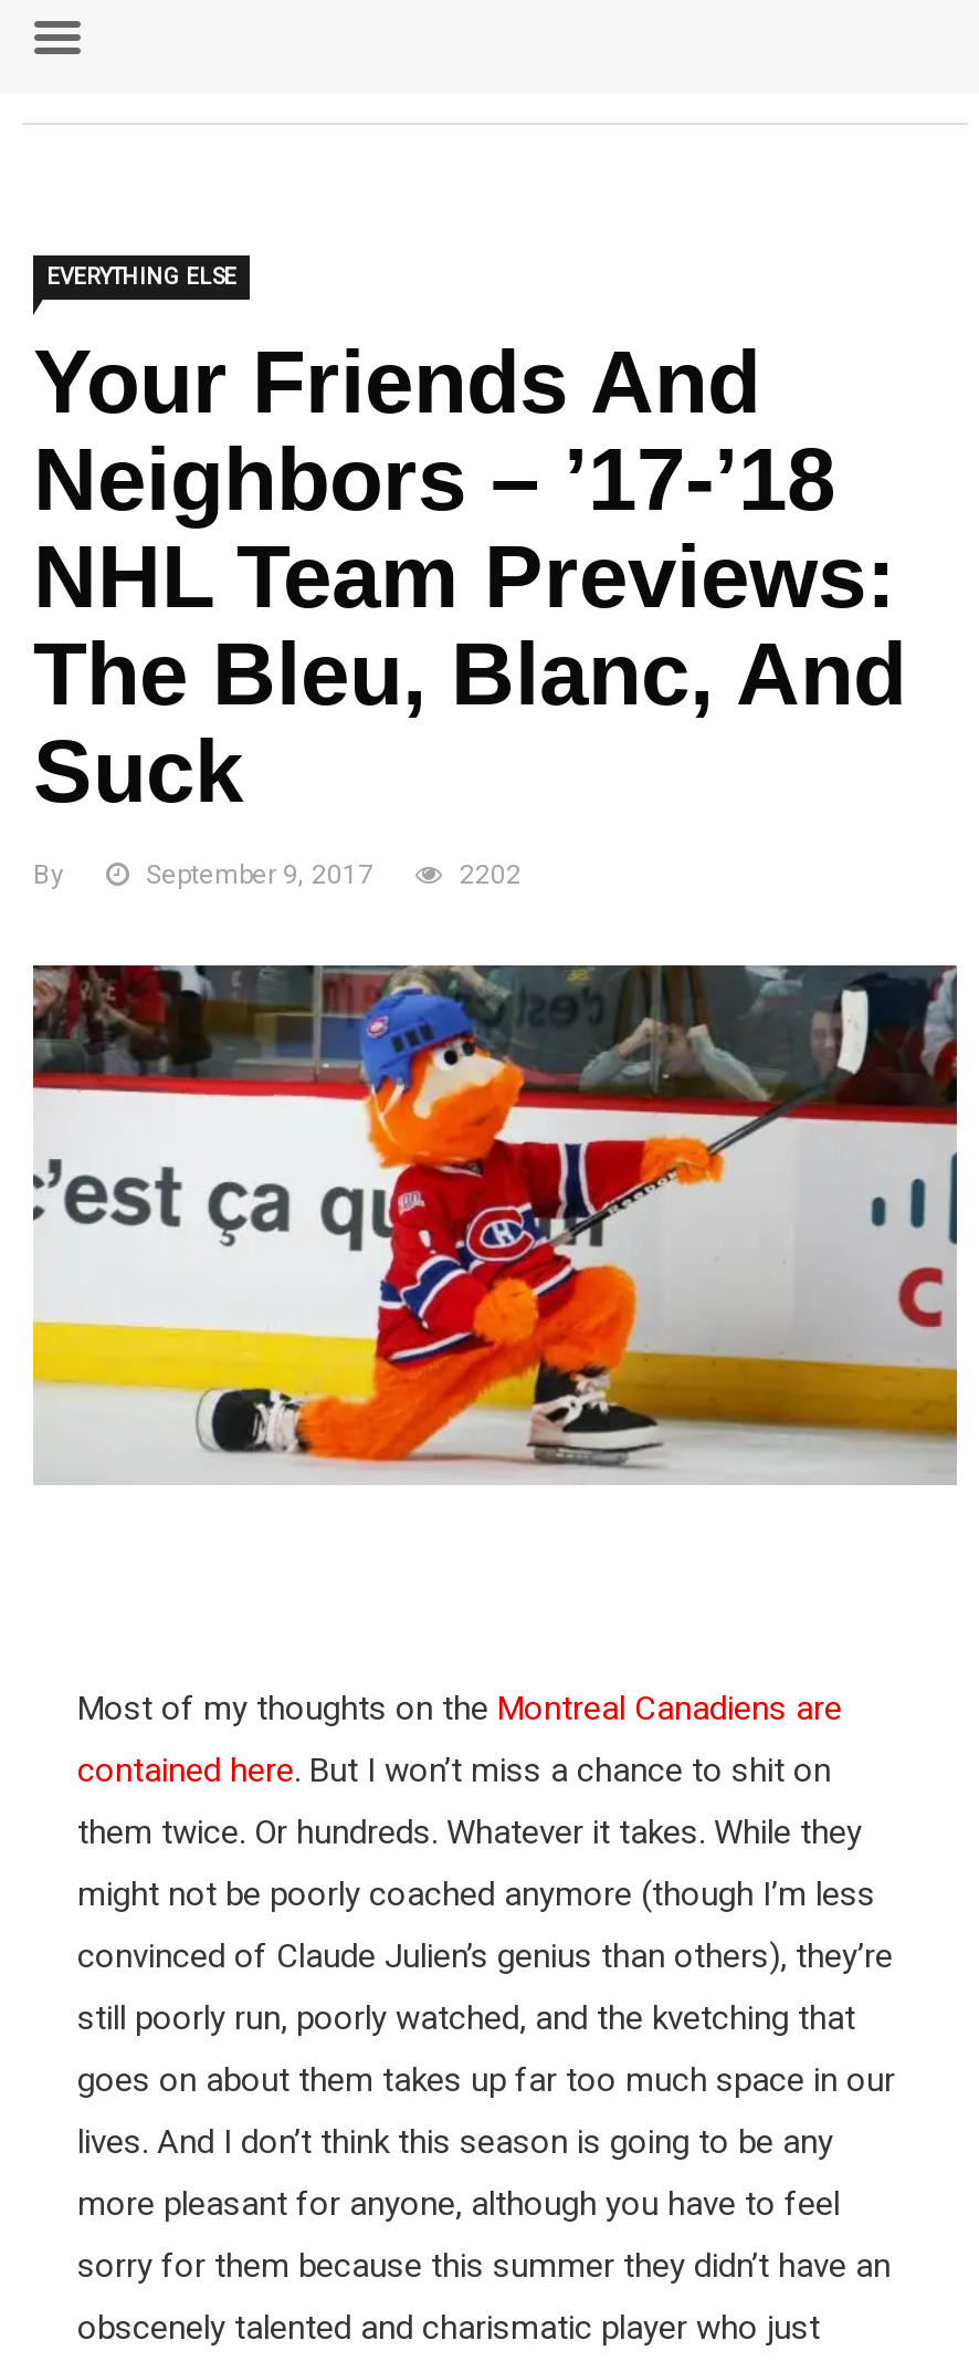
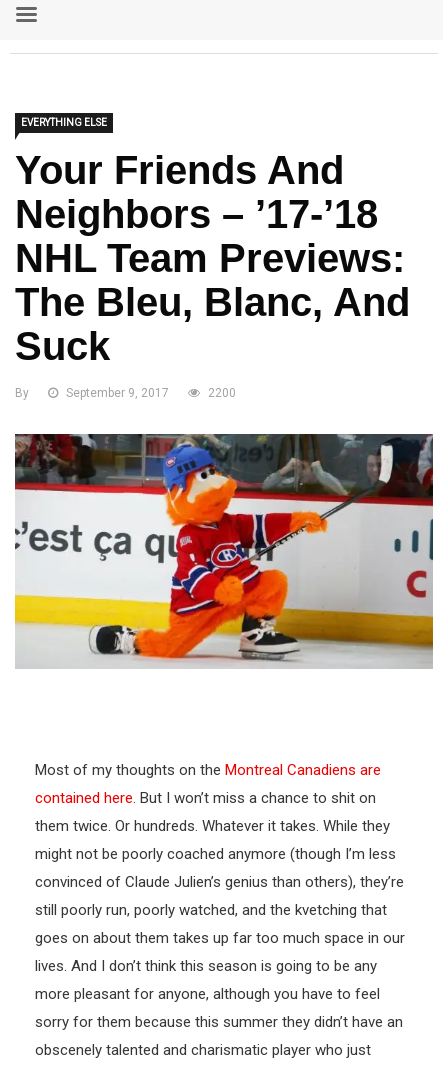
- 2202
+ 2200
